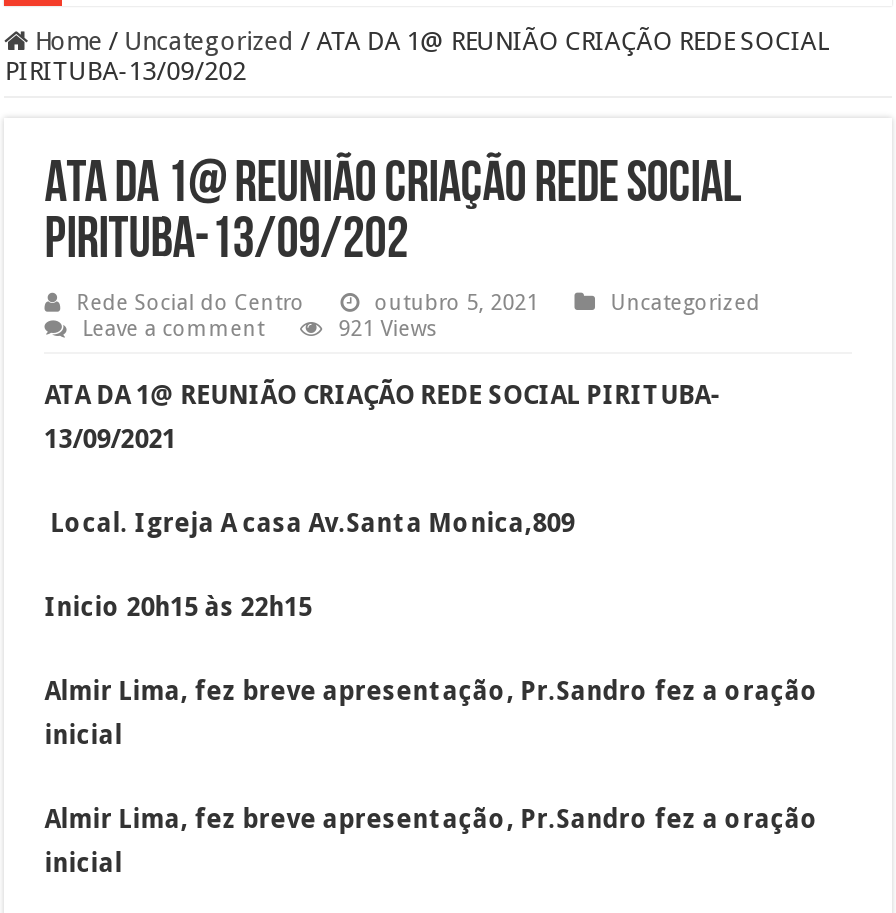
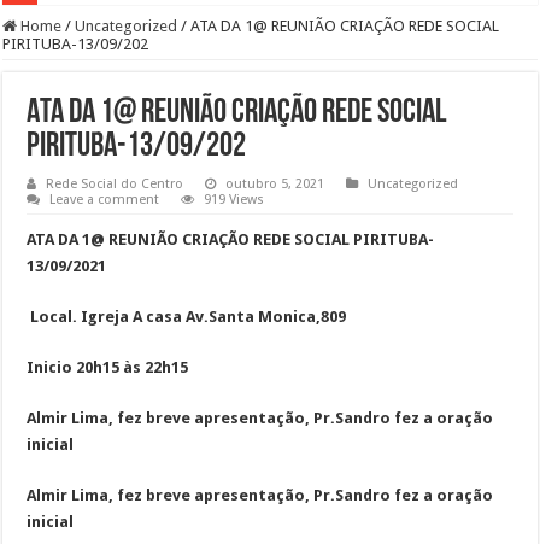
- 921 Views
+ 919 Views
